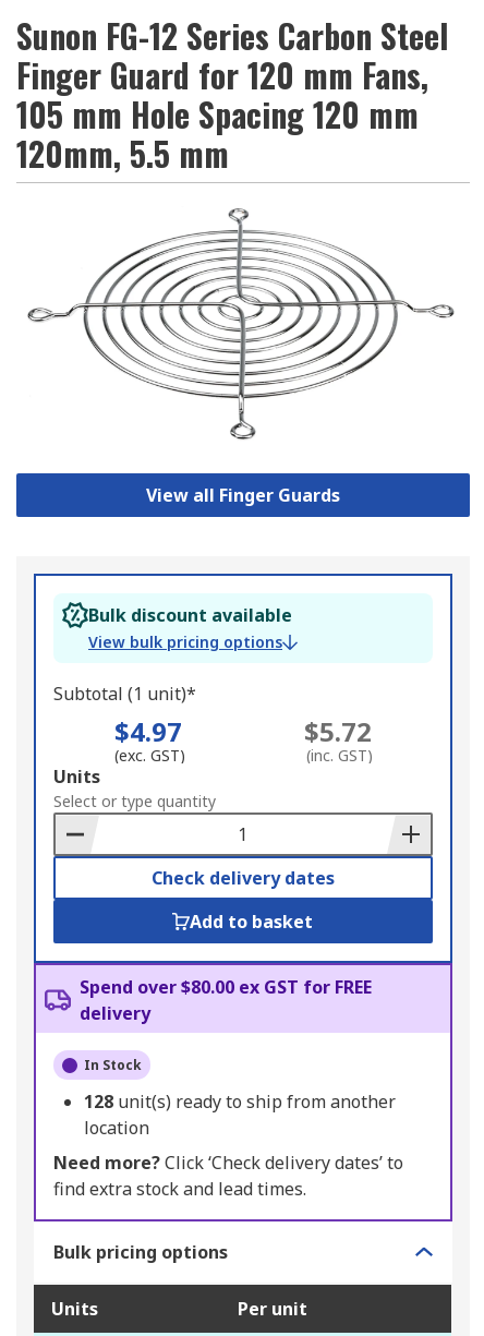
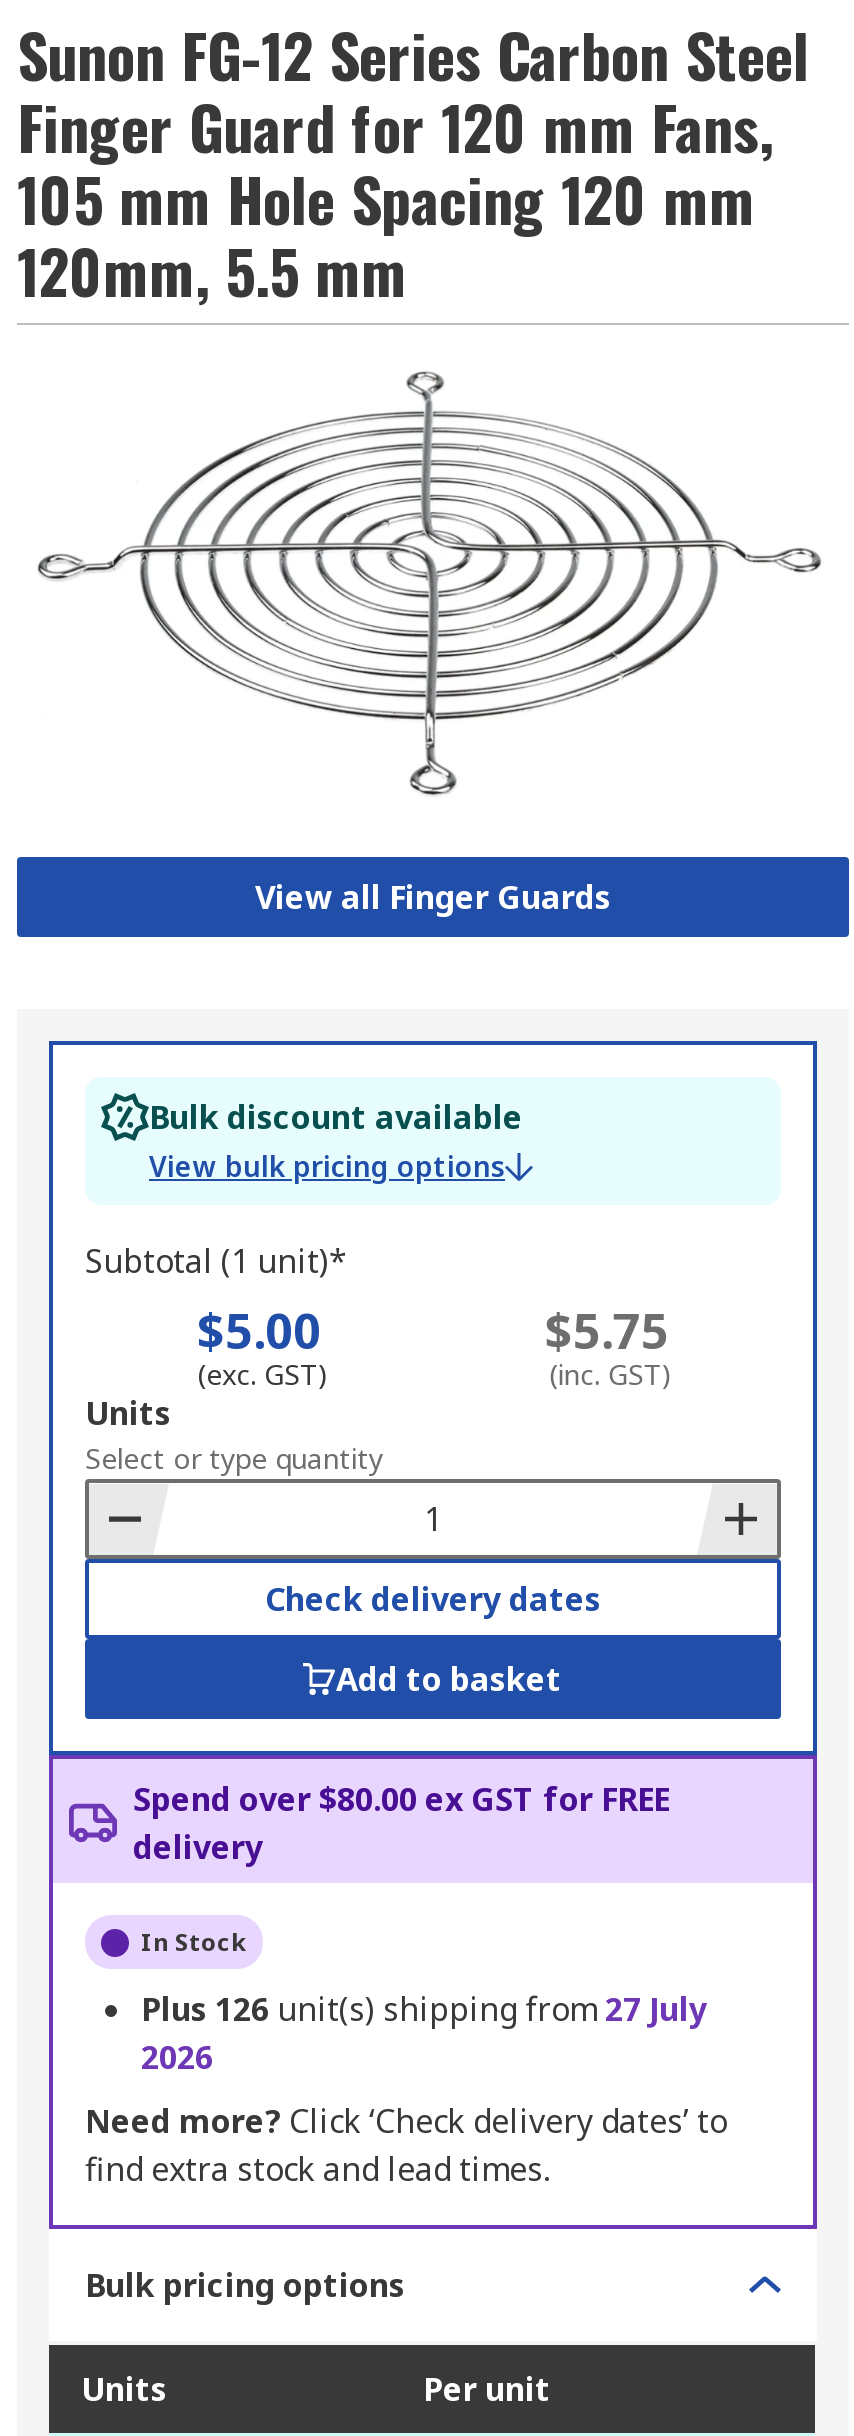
- $4.97
+ $5.00

- $5.72
+ $5.75

- 128 unit(s) ready to ship from another
- location
+ Plus 126 unit(s) shipping from 27 July
+ 2026
